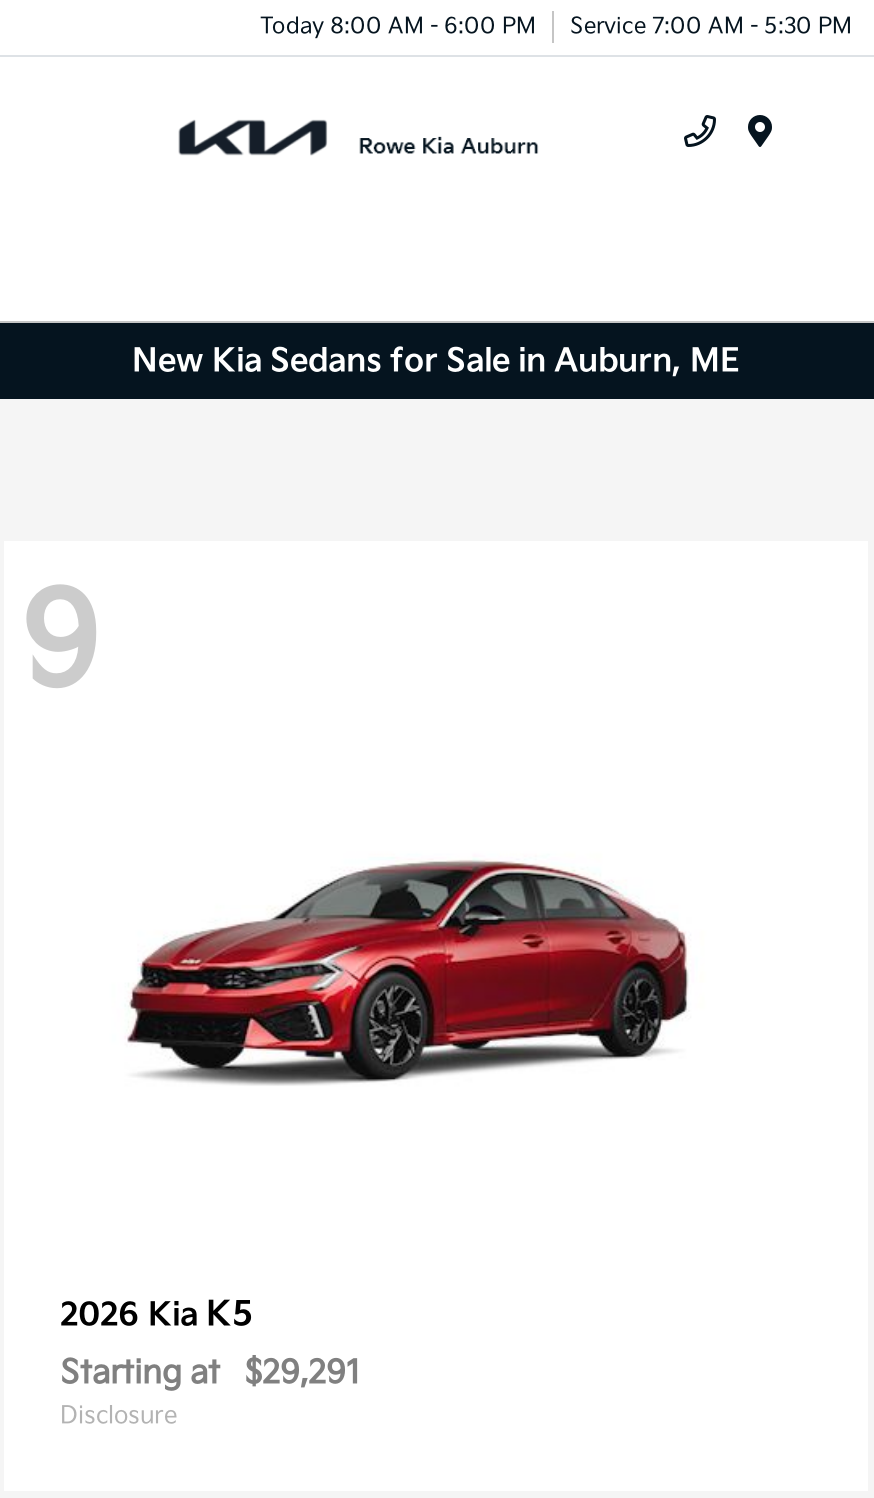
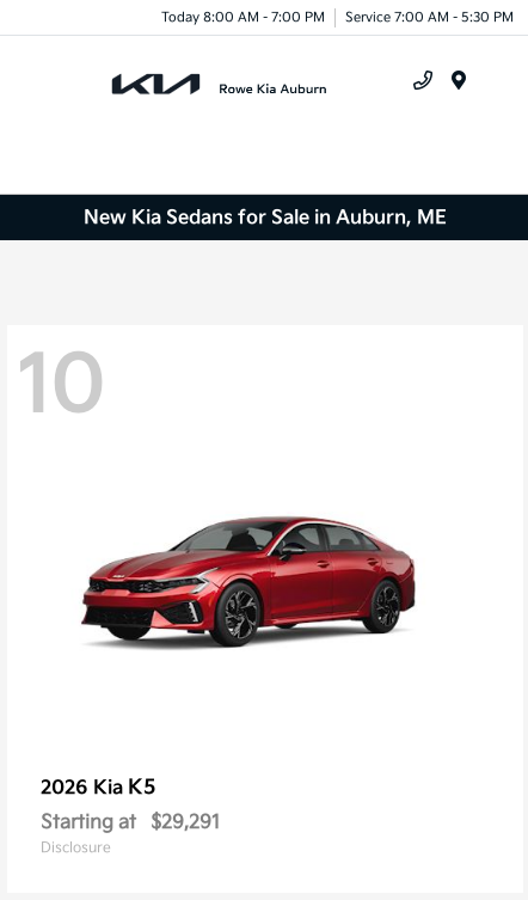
- Today 8:00 AM - 6:00 PM Service 7:00 AM - 5:30 PM
+ Today 8:00 AM - 7:00 PM Service 7:00 AM - 5:30 PM

- 9
+ 10
